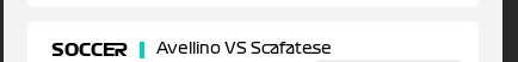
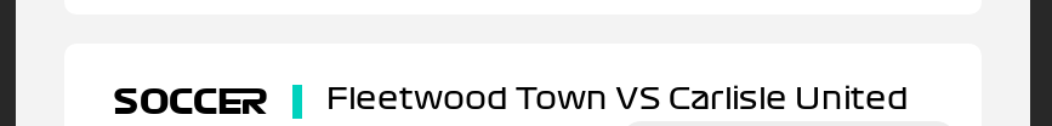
- Avellino VS Scafatese
+ Fleetwood Town VS Carlisle United
